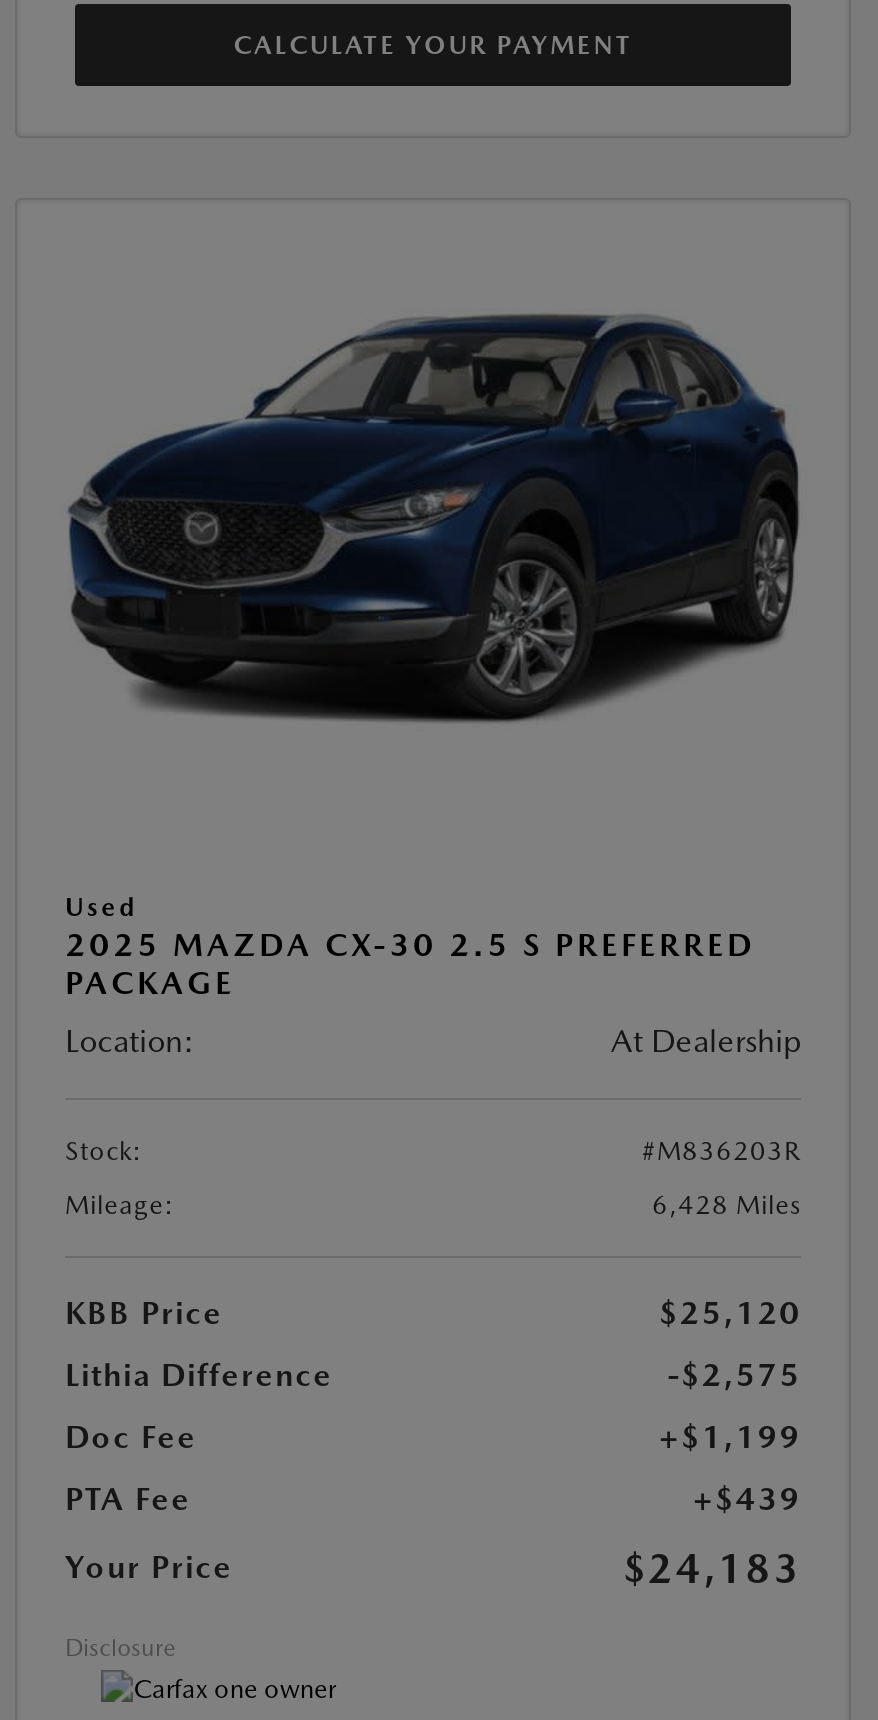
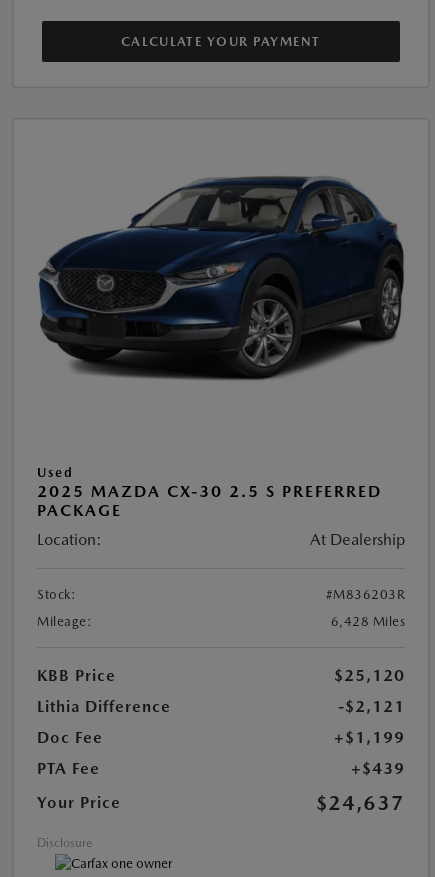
- -$2,575
+ -$2,121

- $24,183
+ $24,637
